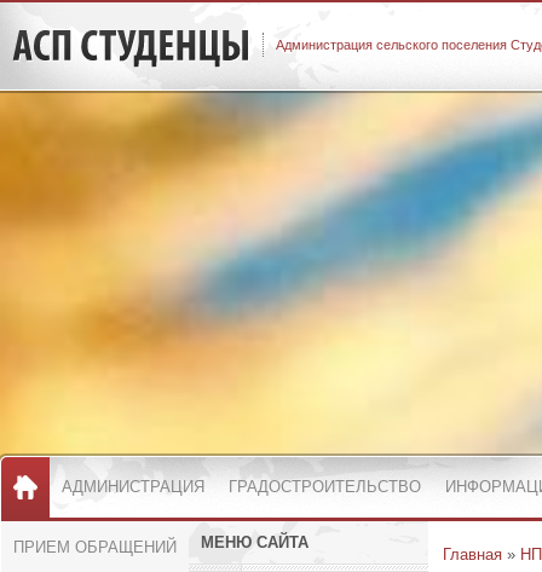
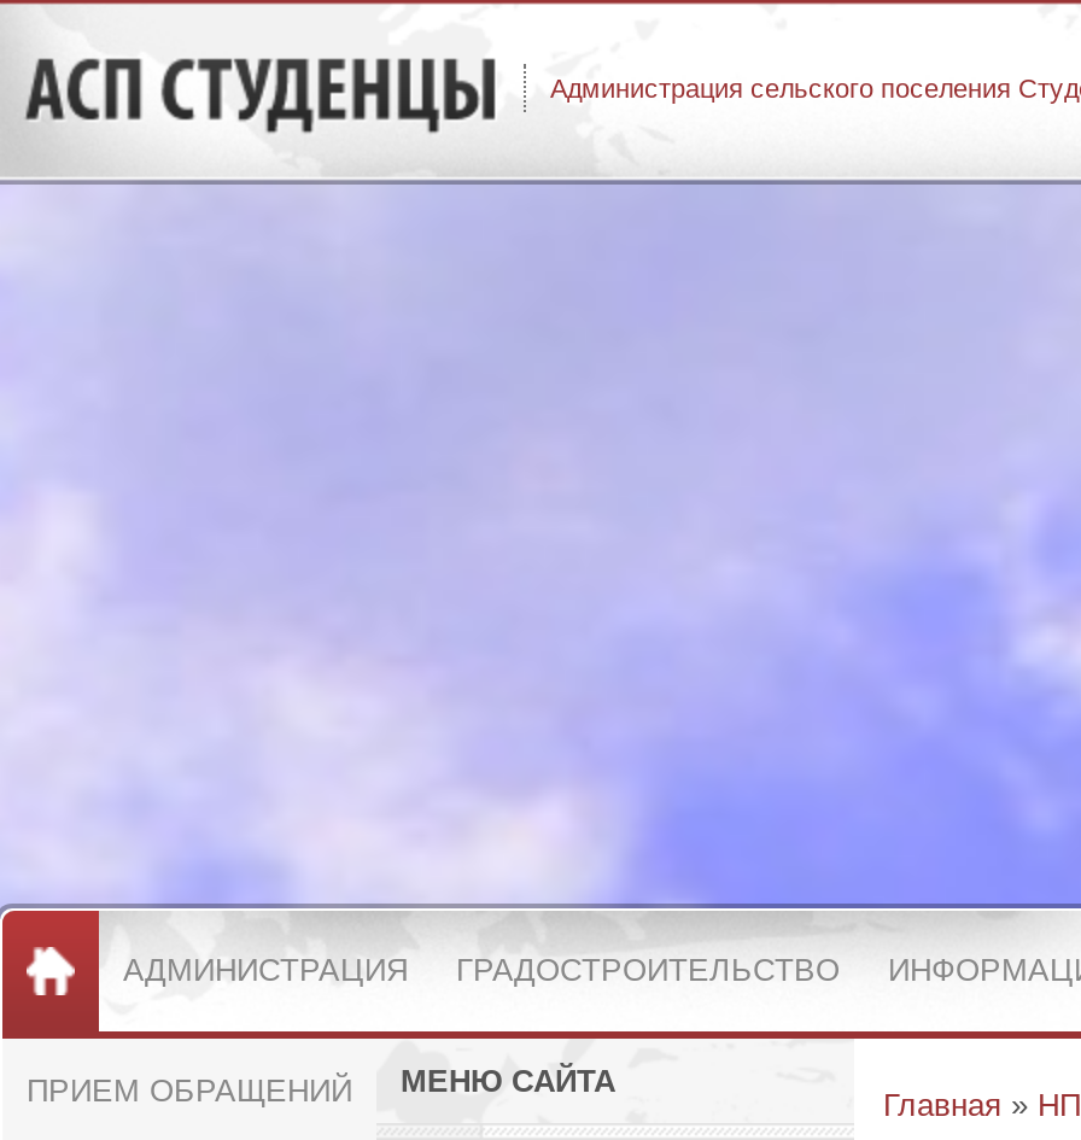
- [image]
+ [image]
